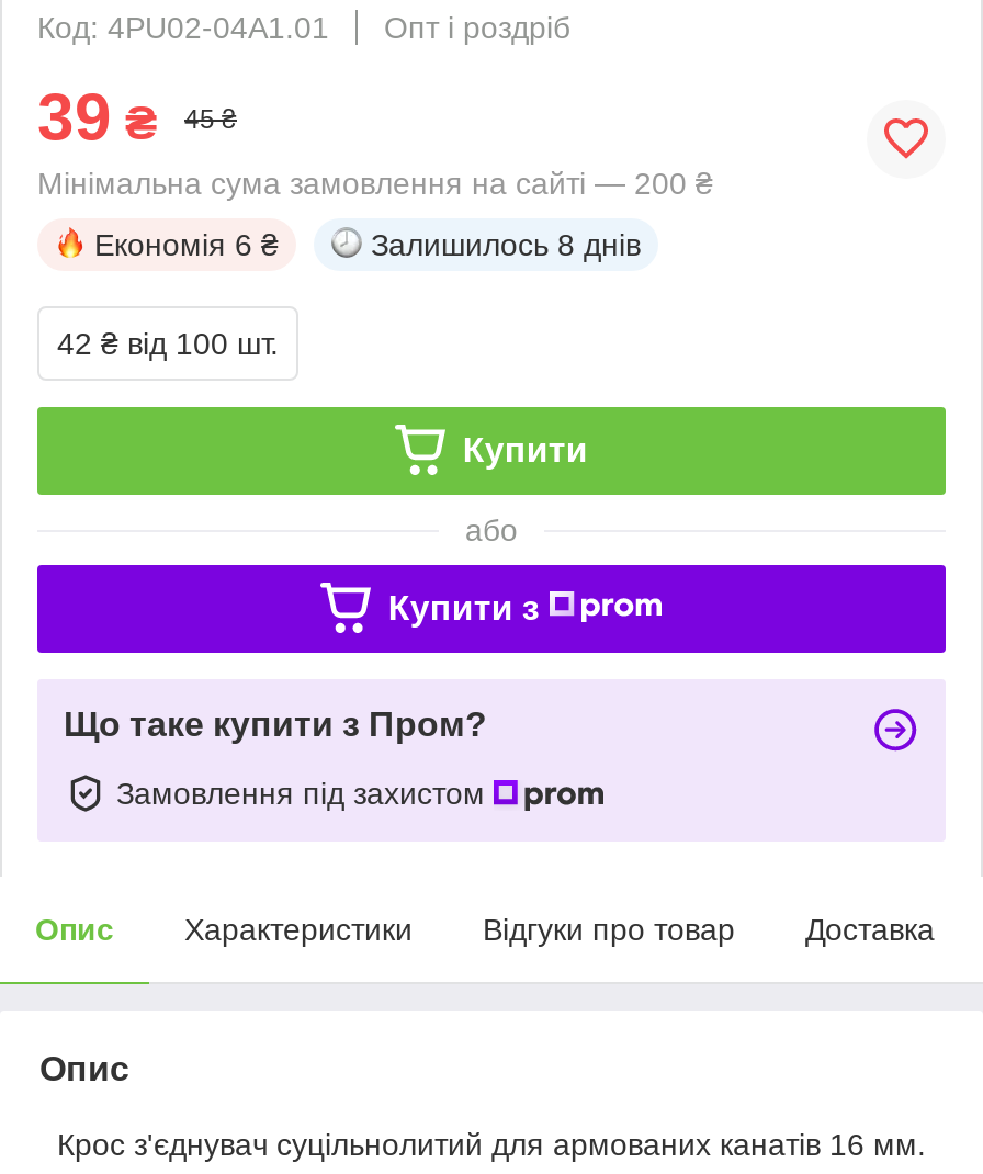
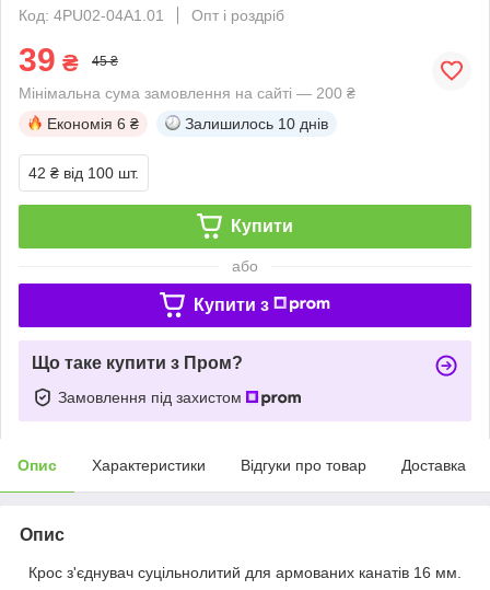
- Залишилось 8 днів
+ Залишилось 10 днів
